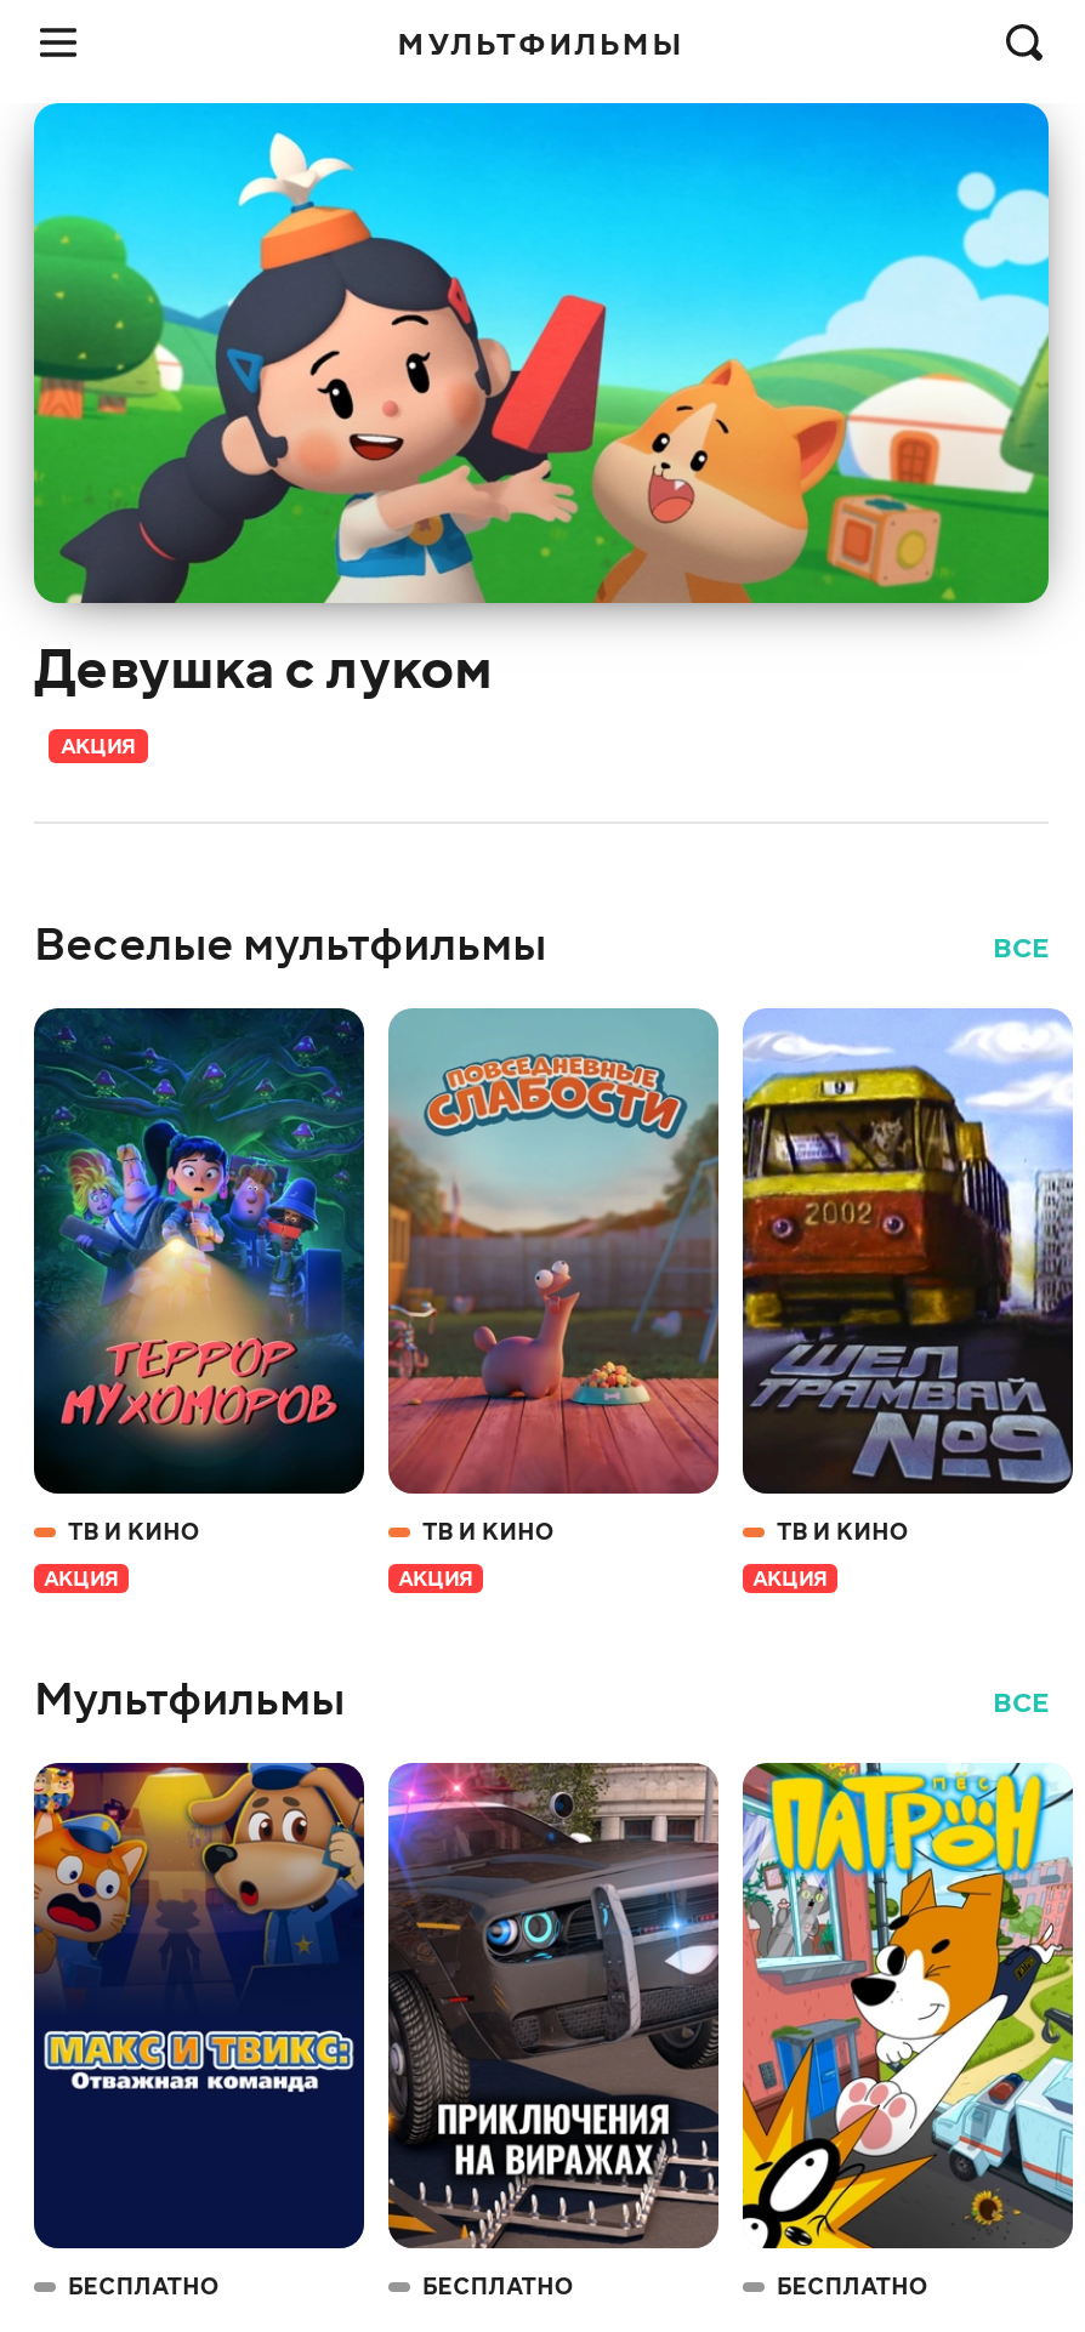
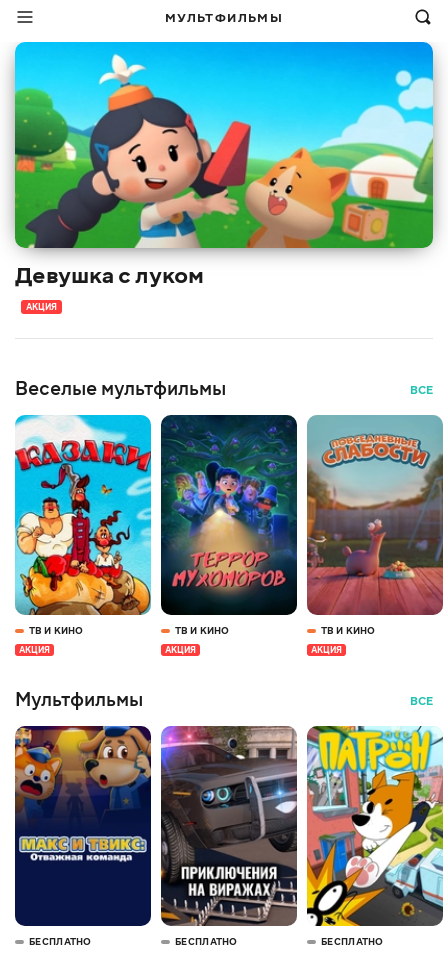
- [image]
+ [image]

- [image]
+ [image]

- [image]
+ [image]
